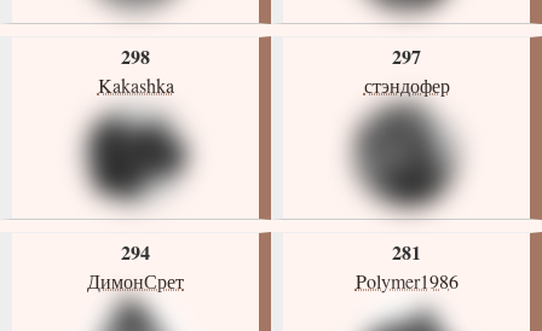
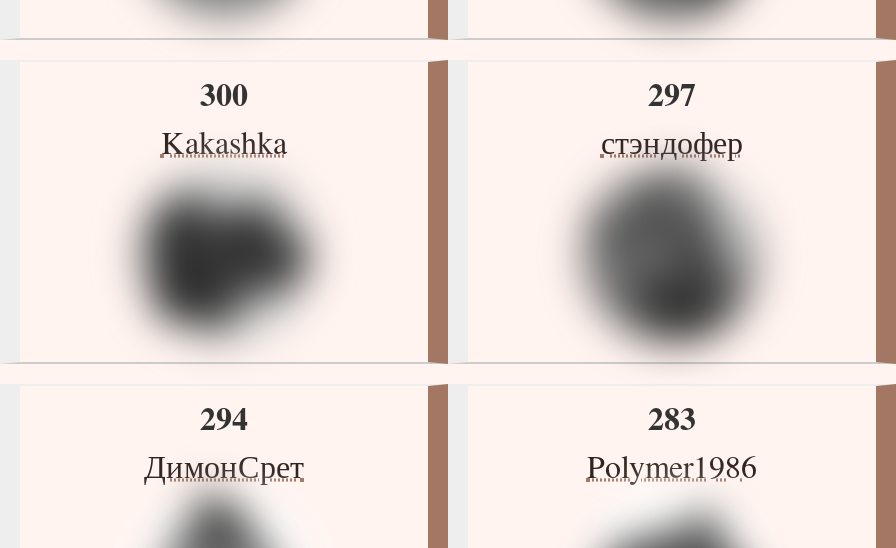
- 298
+ 300

- 281
+ 283
